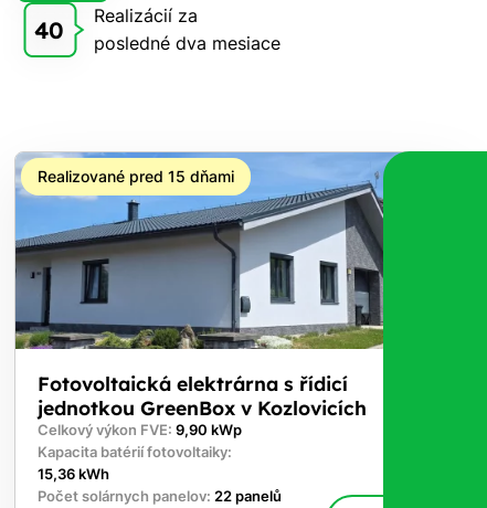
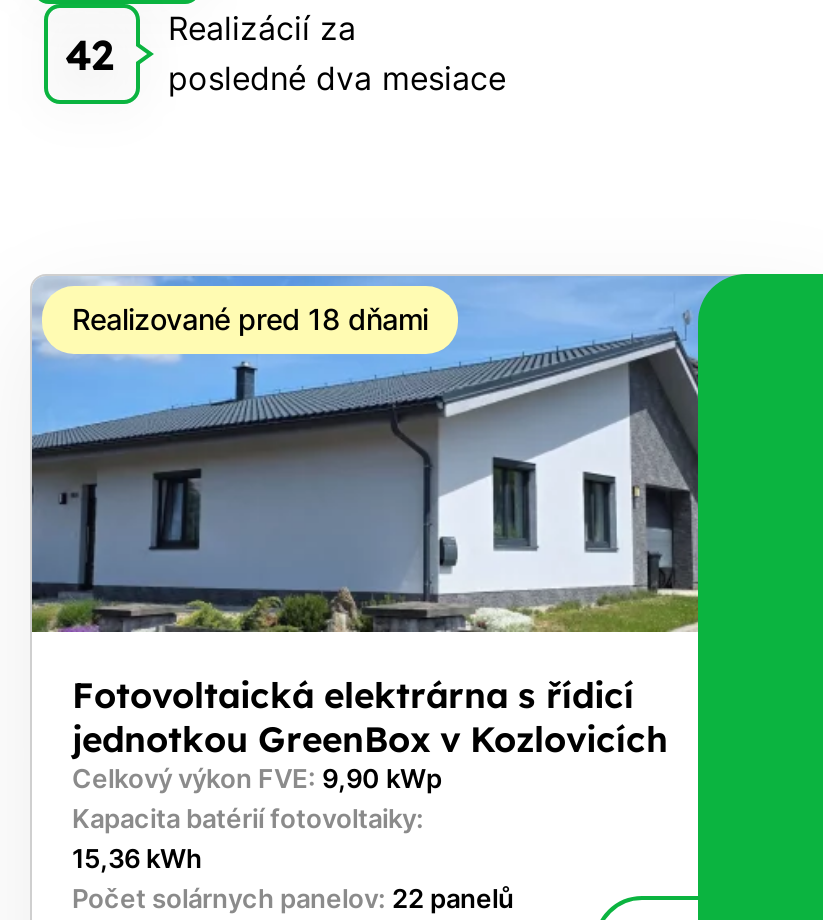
- 40 Realizácií za posledné dva mesiace
+ 42 Realizácií za posledné dva mesiace

- Realizované pred 15 dňami
+ Realizované pred 18 dňami
